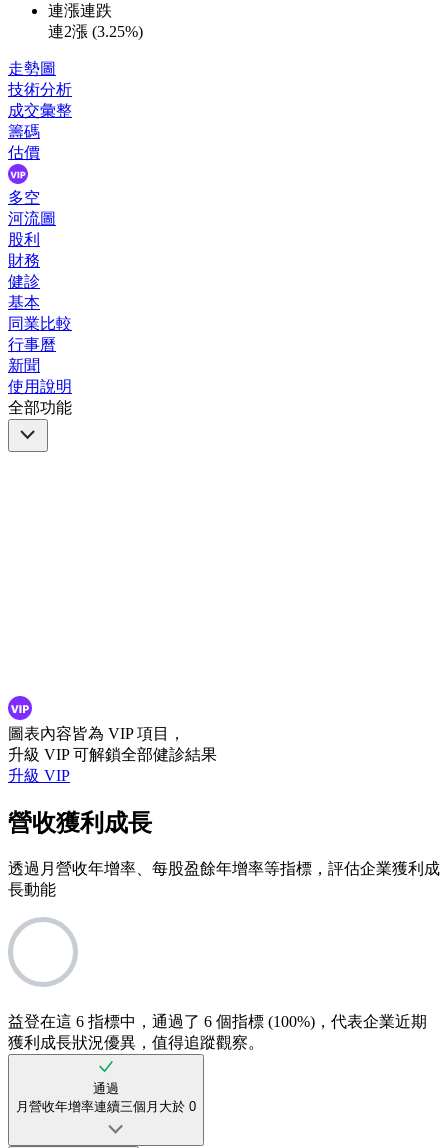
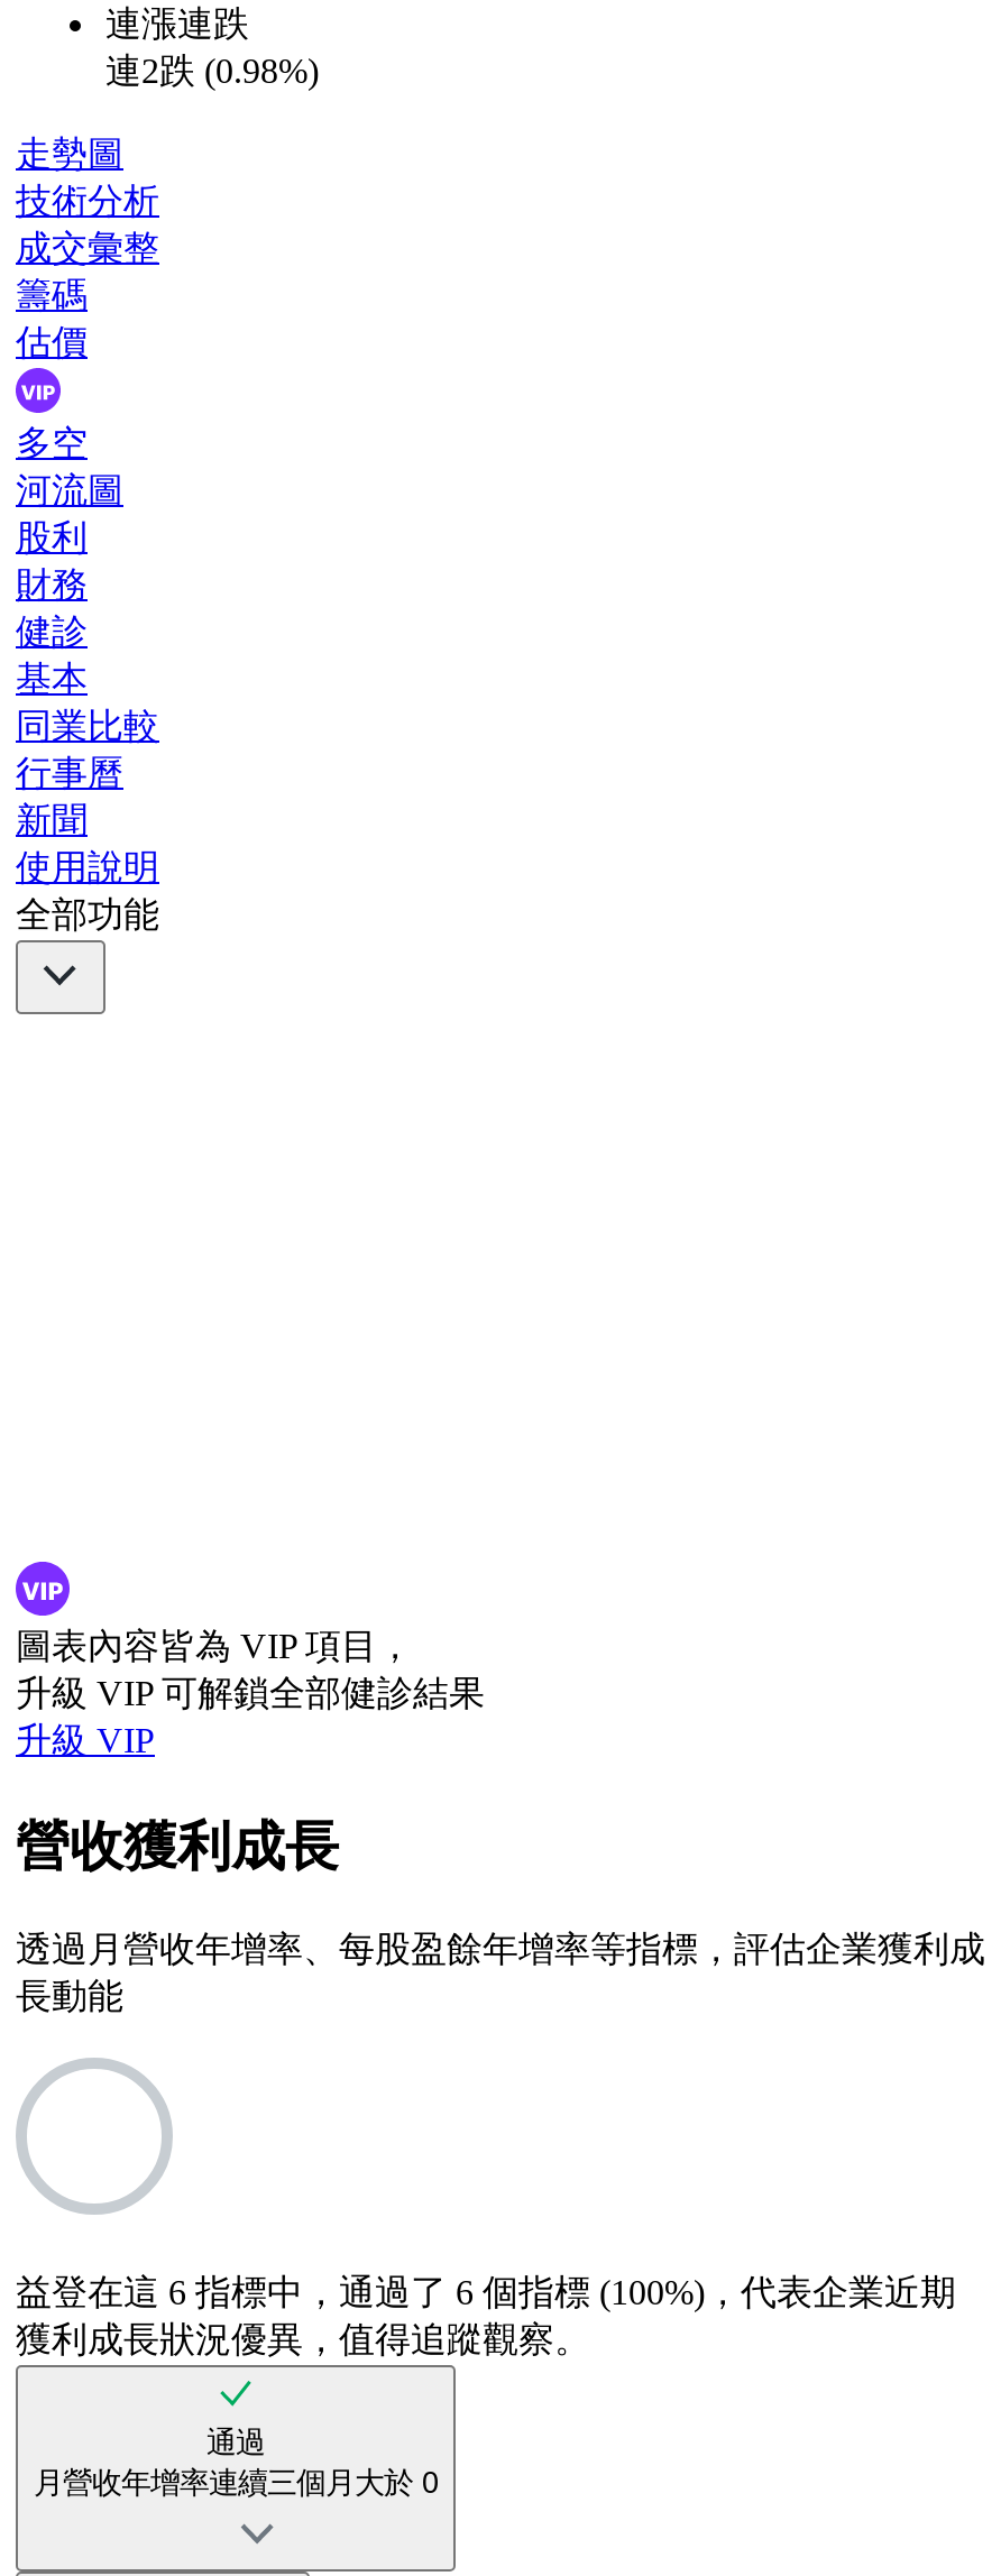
- 連2漲 (3.25%)
+ 連2跌 (0.98%)
